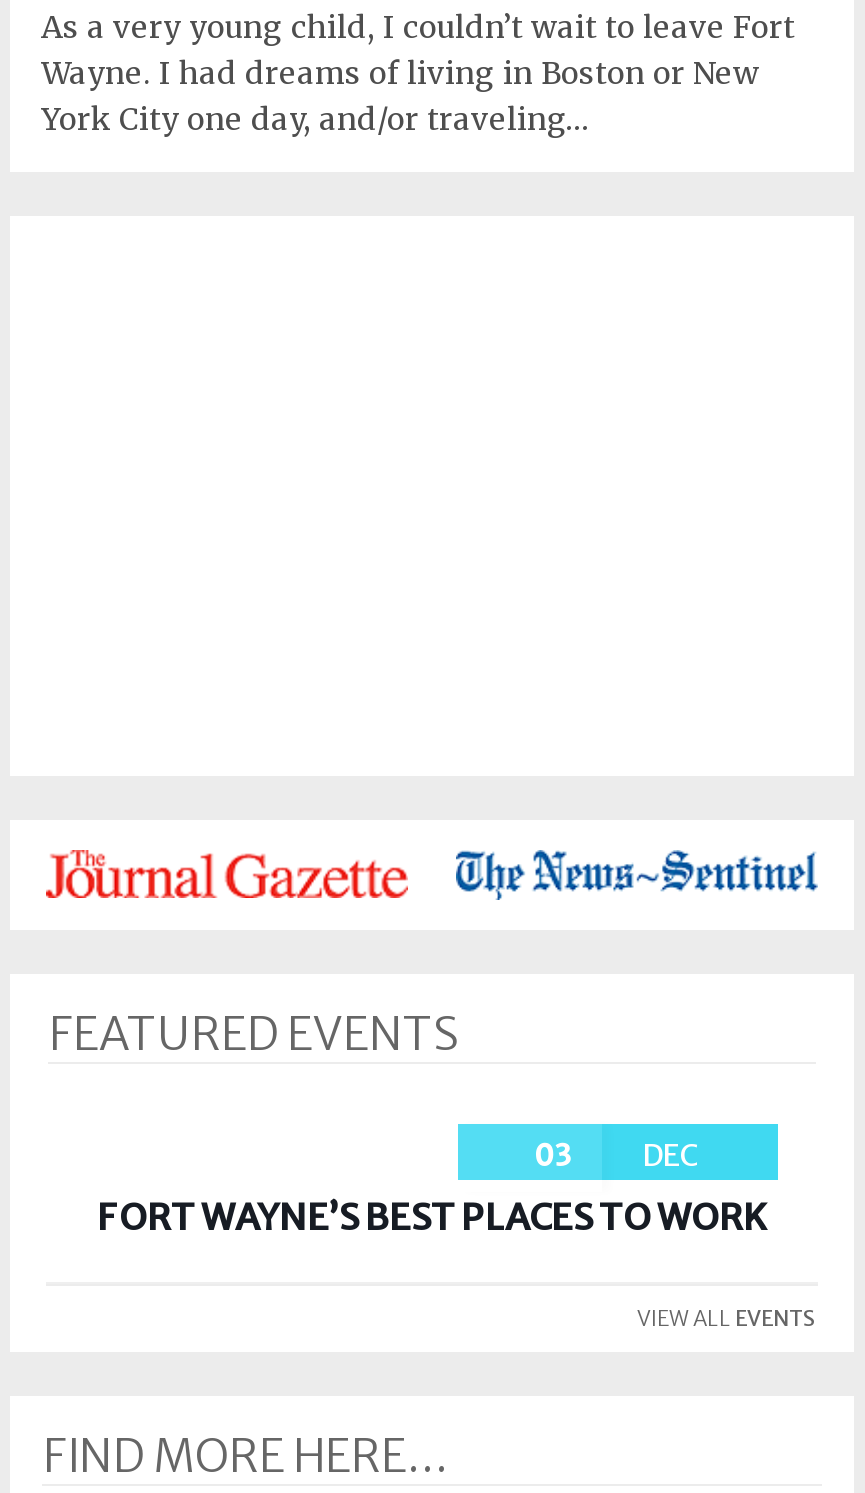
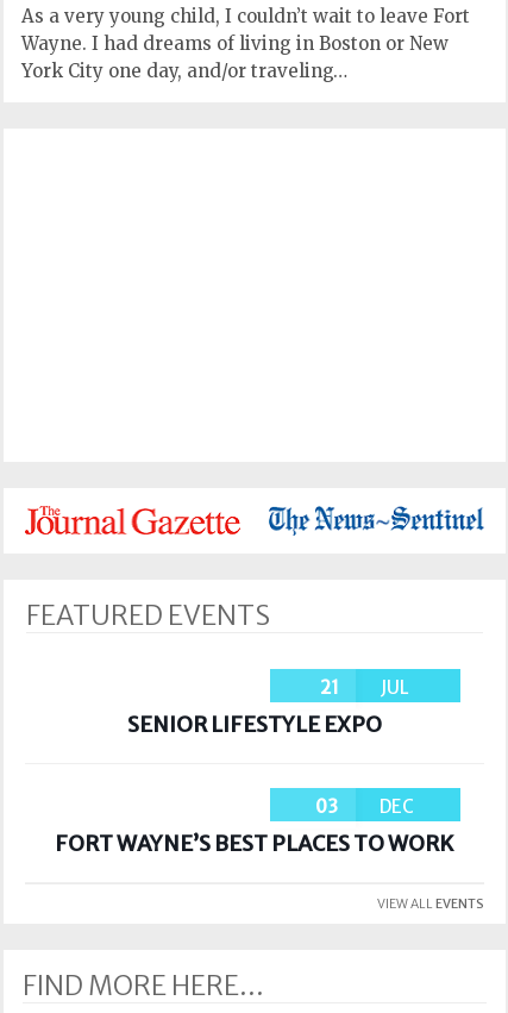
+ 21
+ JUL
+ SENIOR LIFESTYLE EXPO
